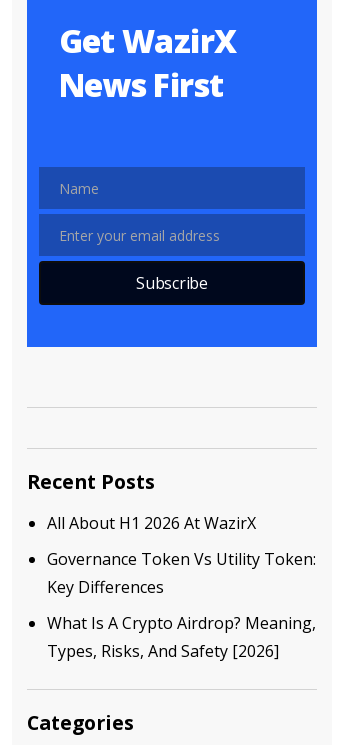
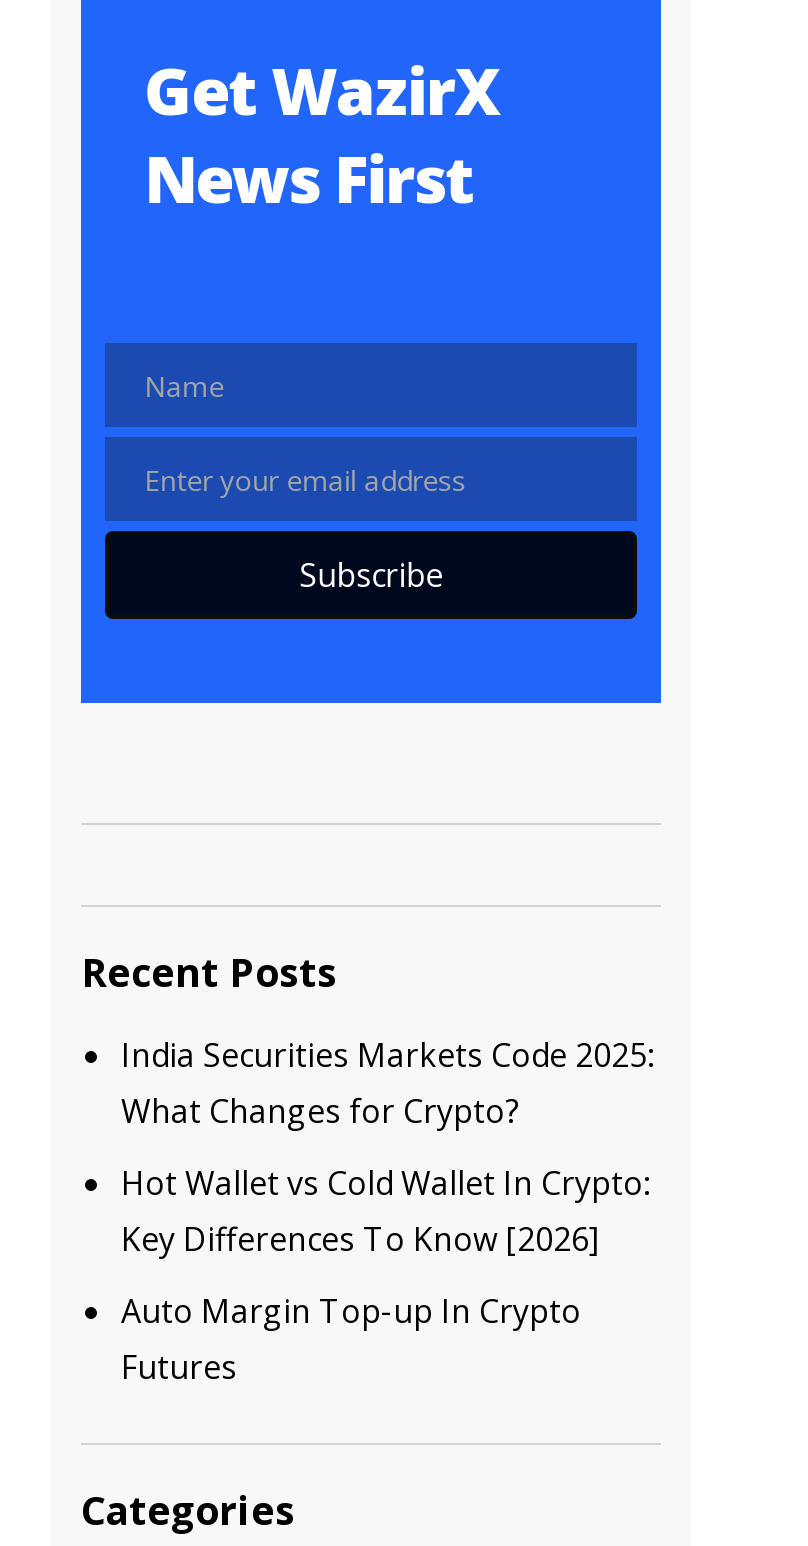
- All About H1 2026 At WazirX
+ India Securities Markets Code 2025:
+ What Changes for Crypto?

- Governance Token Vs Utility Token:
- Key Differences
+ Hot Wallet vs Cold Wallet In Crypto:
+ Key Differences To Know [2026]

- What Is A Crypto Airdrop? Meaning,
- Types, Risks, And Safety [2026]
+ Auto Margin Top-up In Crypto
+ Futures
